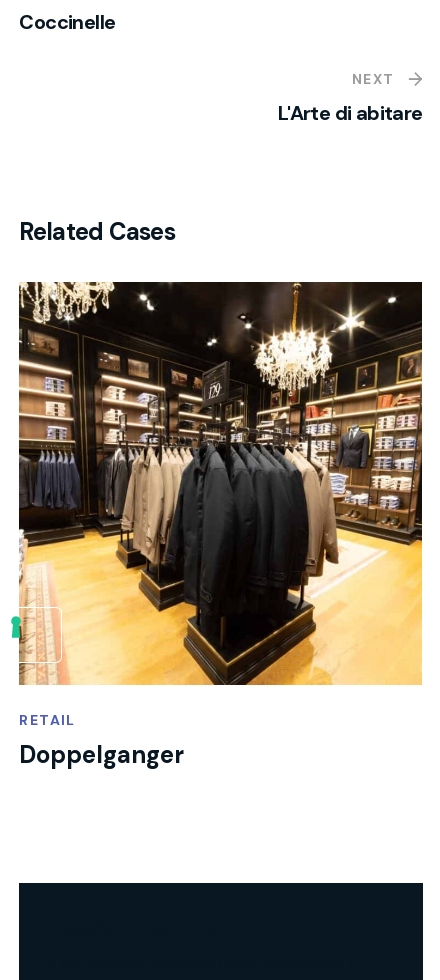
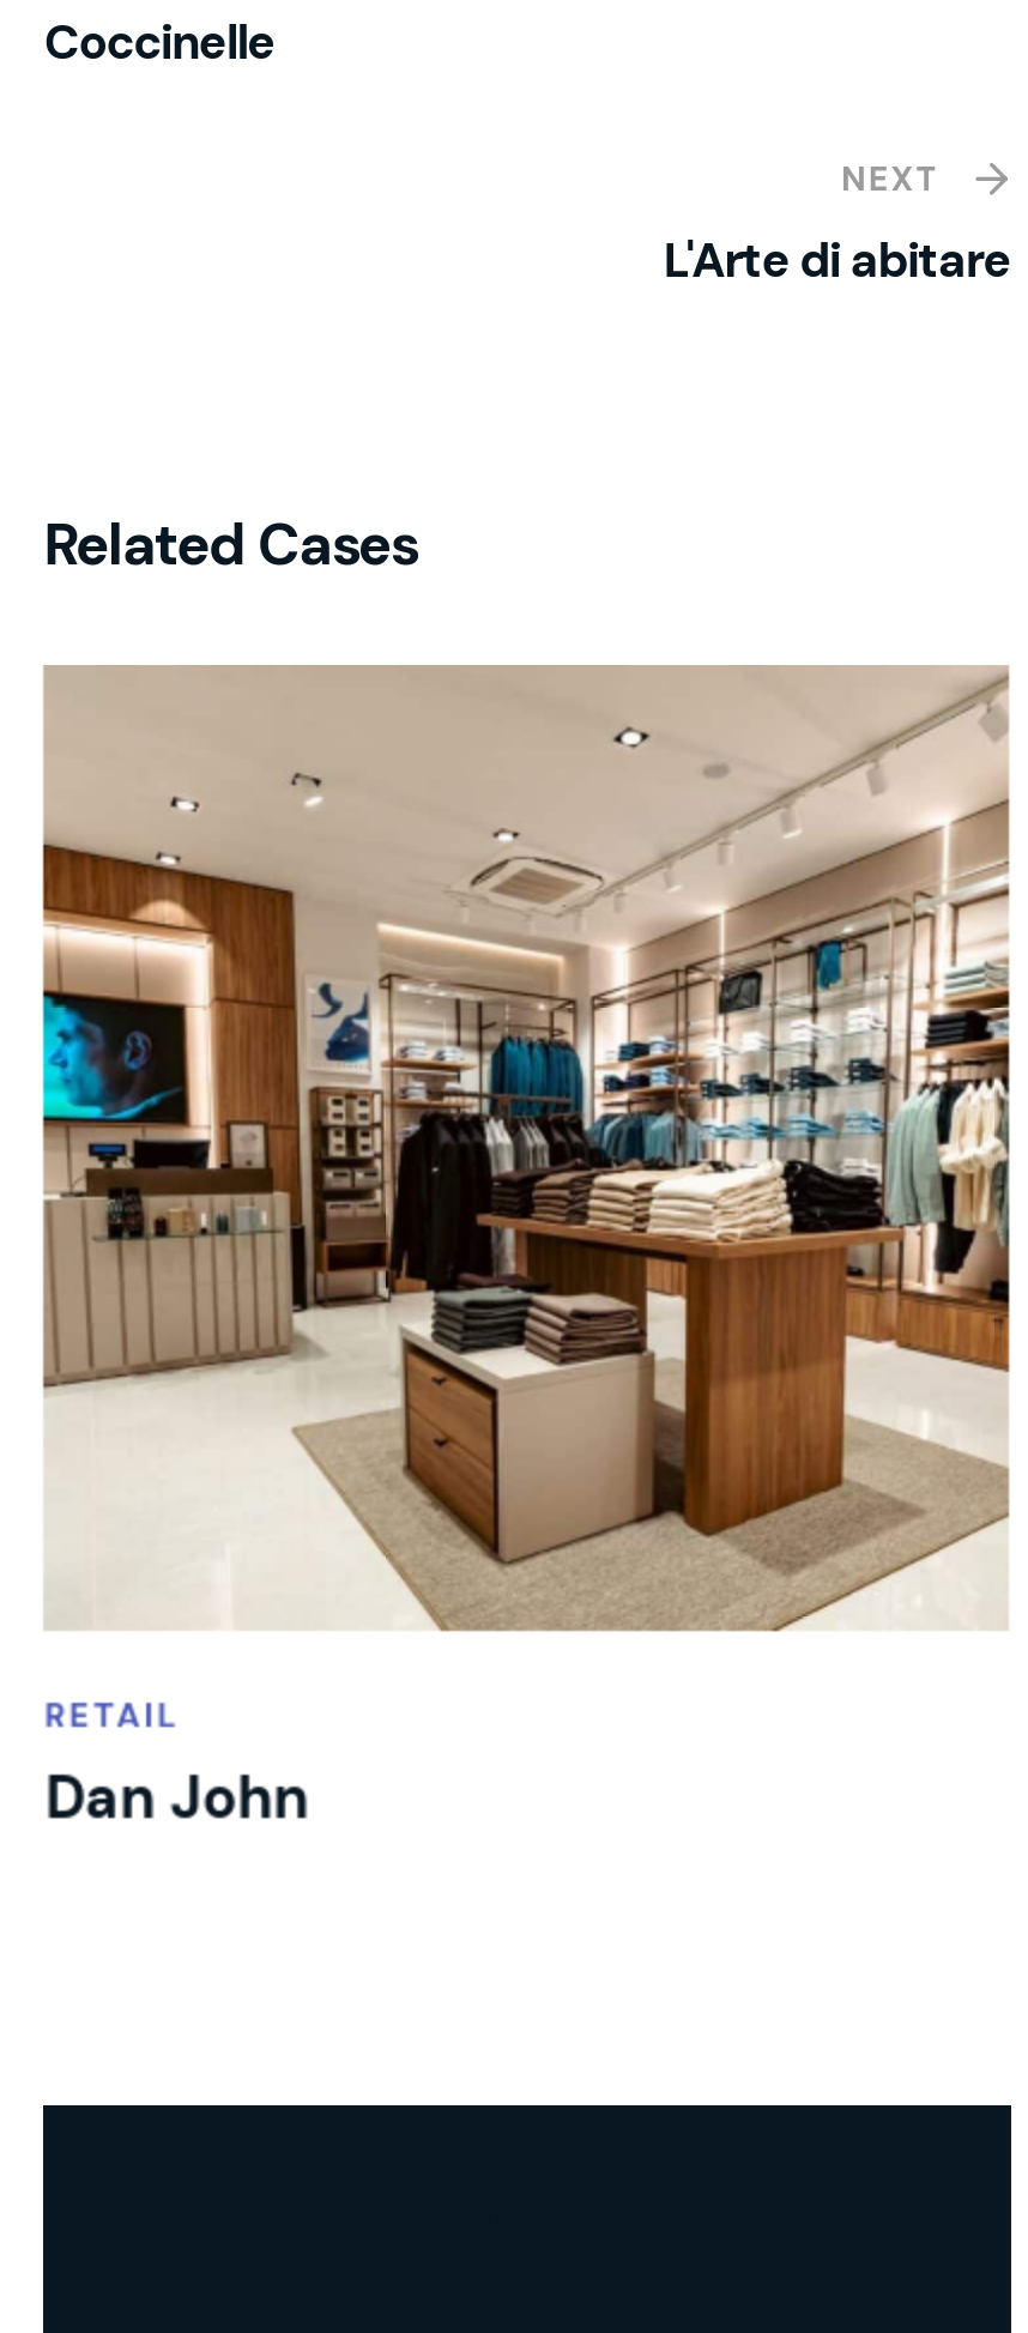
- [image]
+ [image]

- Doppelganger
+ Dan John
